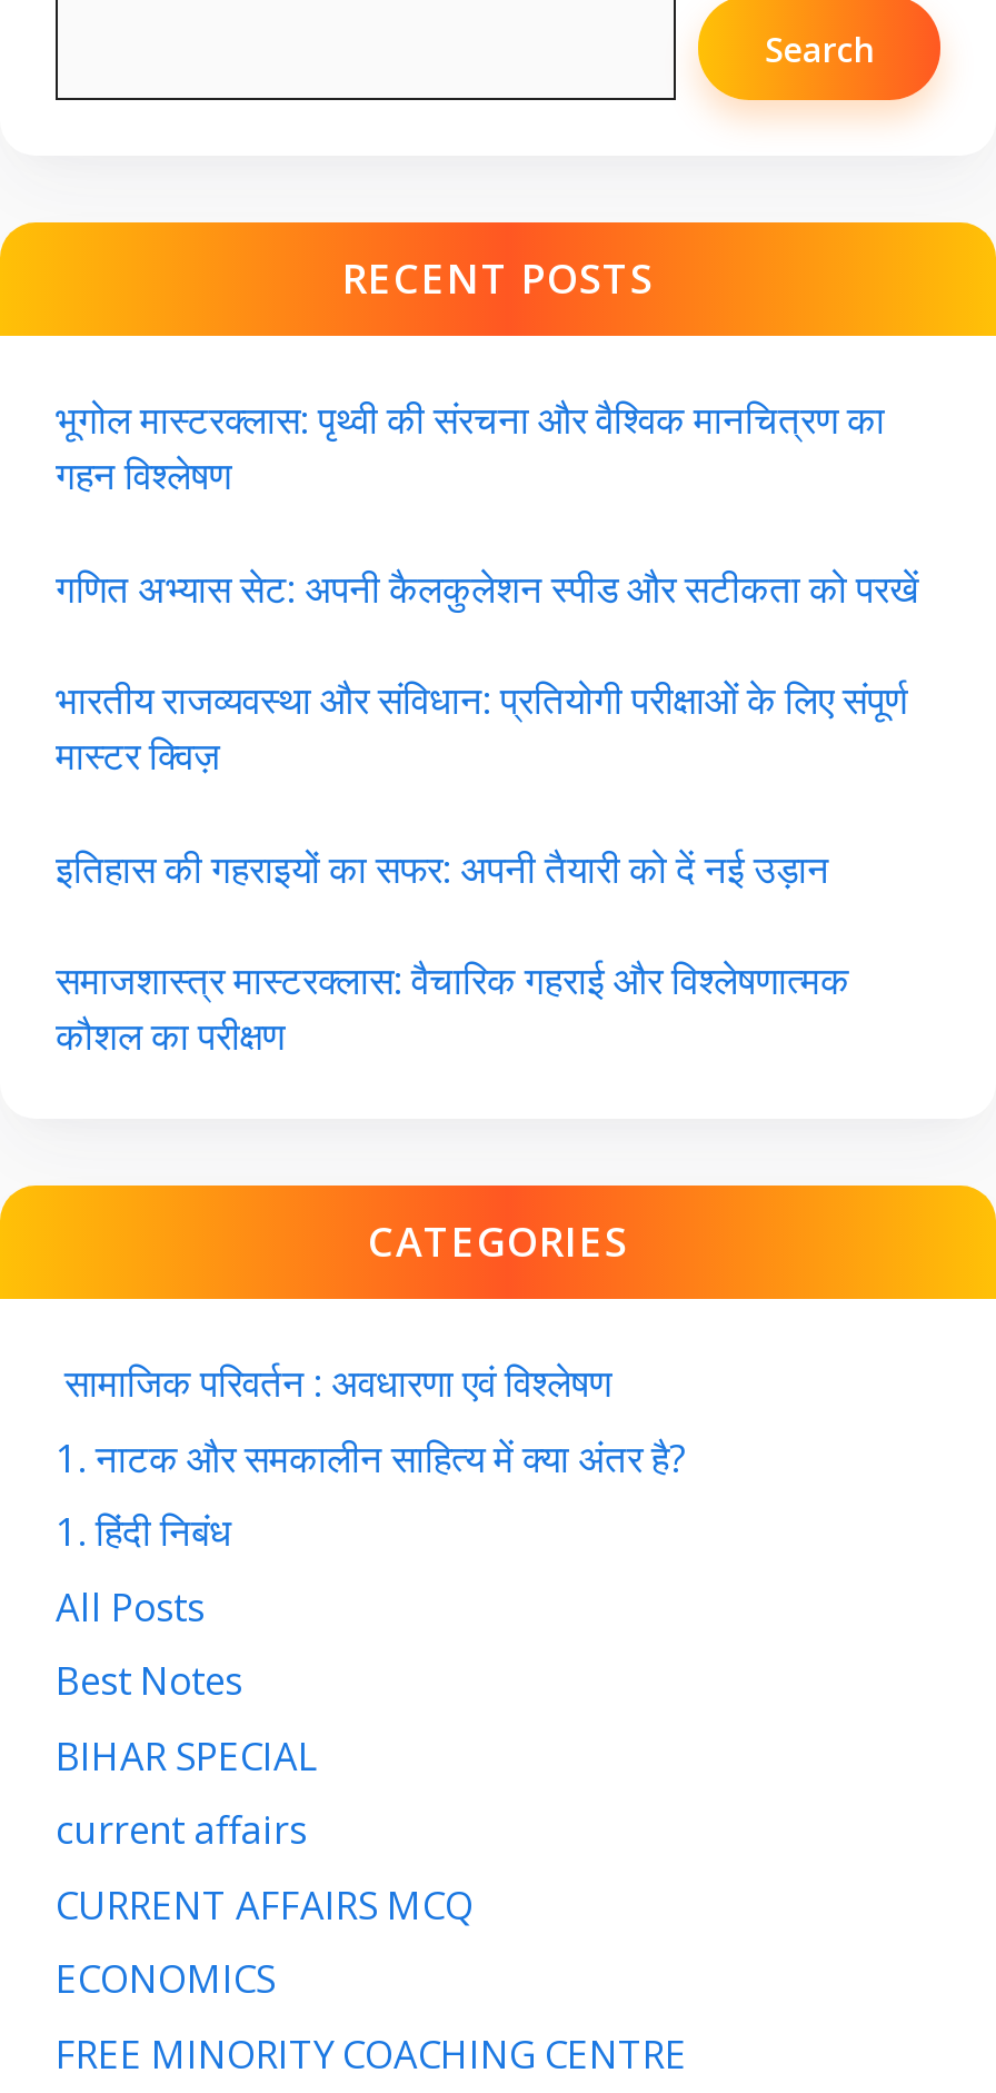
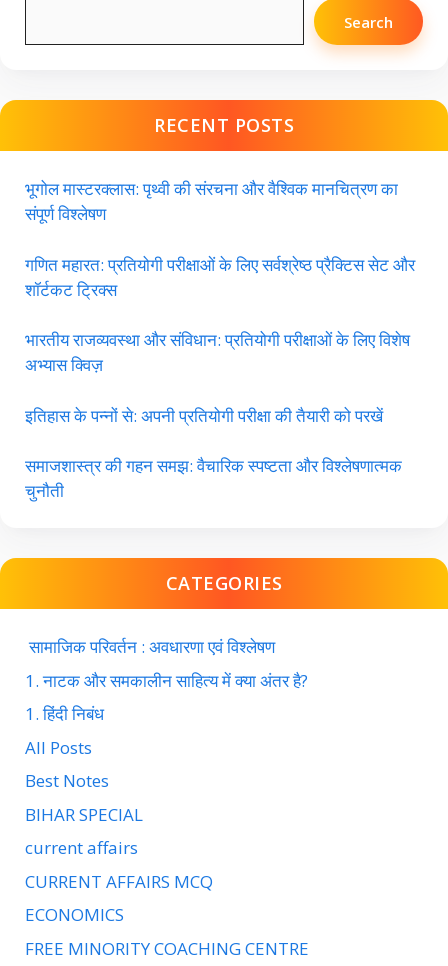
- गहन विश्लेषण
+ संपूर्ण विश्लेषण

- गणित अभ्यास सेट: अपनी कैलकुलेशन स्पीड और सटीकता को परखें
+ गणित महारत: प्रतियोगी परीक्षाओं के लिए सर्वश्रेष्ठ प्रैक्टिस सेट और
+ शॉर्टकट ट्रिक्स

- भारतीय राजव्यवस्था और संविधान: प्रतियोगी परीक्षाओं के लिए संपूर्ण
- मास्टर क्विज़
+ भारतीय राजव्यवस्था और संविधान: प्रतियोगी परीक्षाओं के लिए विशेष
+ अभ्यास क्विज़

- इतिहास की गहराइयों का सफर: अपनी तैयारी को दें नई उड़ान
+ इतिहास के पन्नों से: अपनी प्रतियोगी परीक्षा की तैयारी को परखें

- समाजशास्त्र मास्टरक्लास: वैचारिक गहराई और विश्लेषणात्मक
- कौशल का परीक्षण
+ समाजशास्त्र की गहन समझ: वैचारिक स्पष्टता और विश्लेषणात्मक
+ चुनौती
